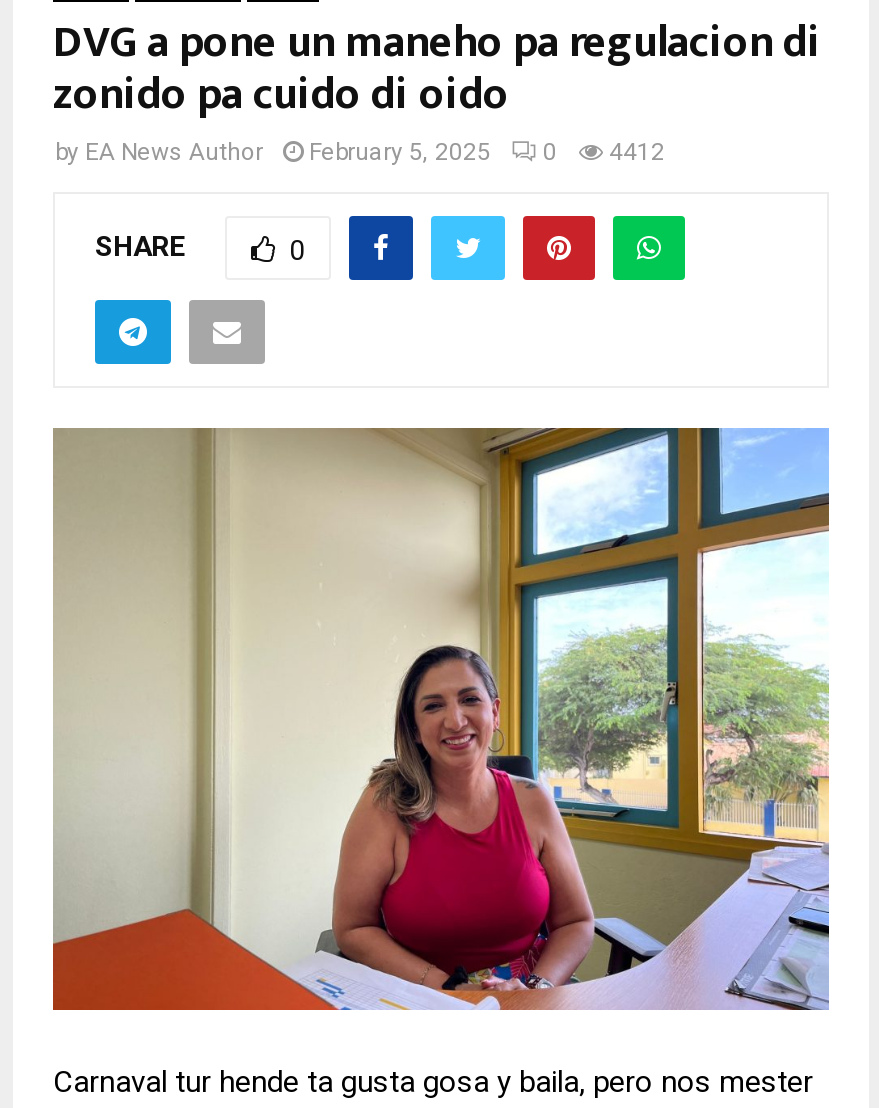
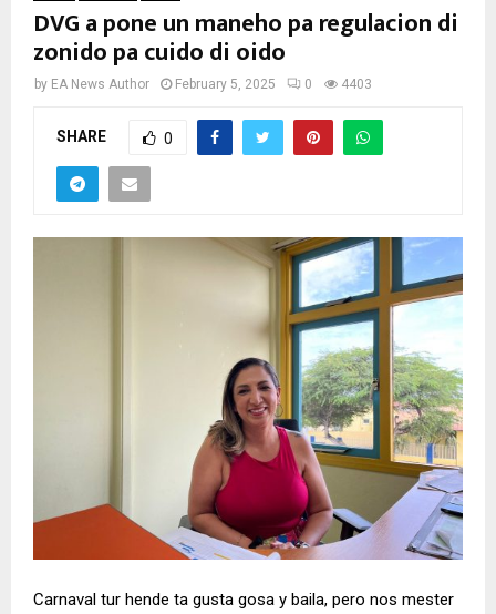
- by EA News Author February 5, 2025 0 4412
+ by EA News Author February 5, 2025 0 4403
